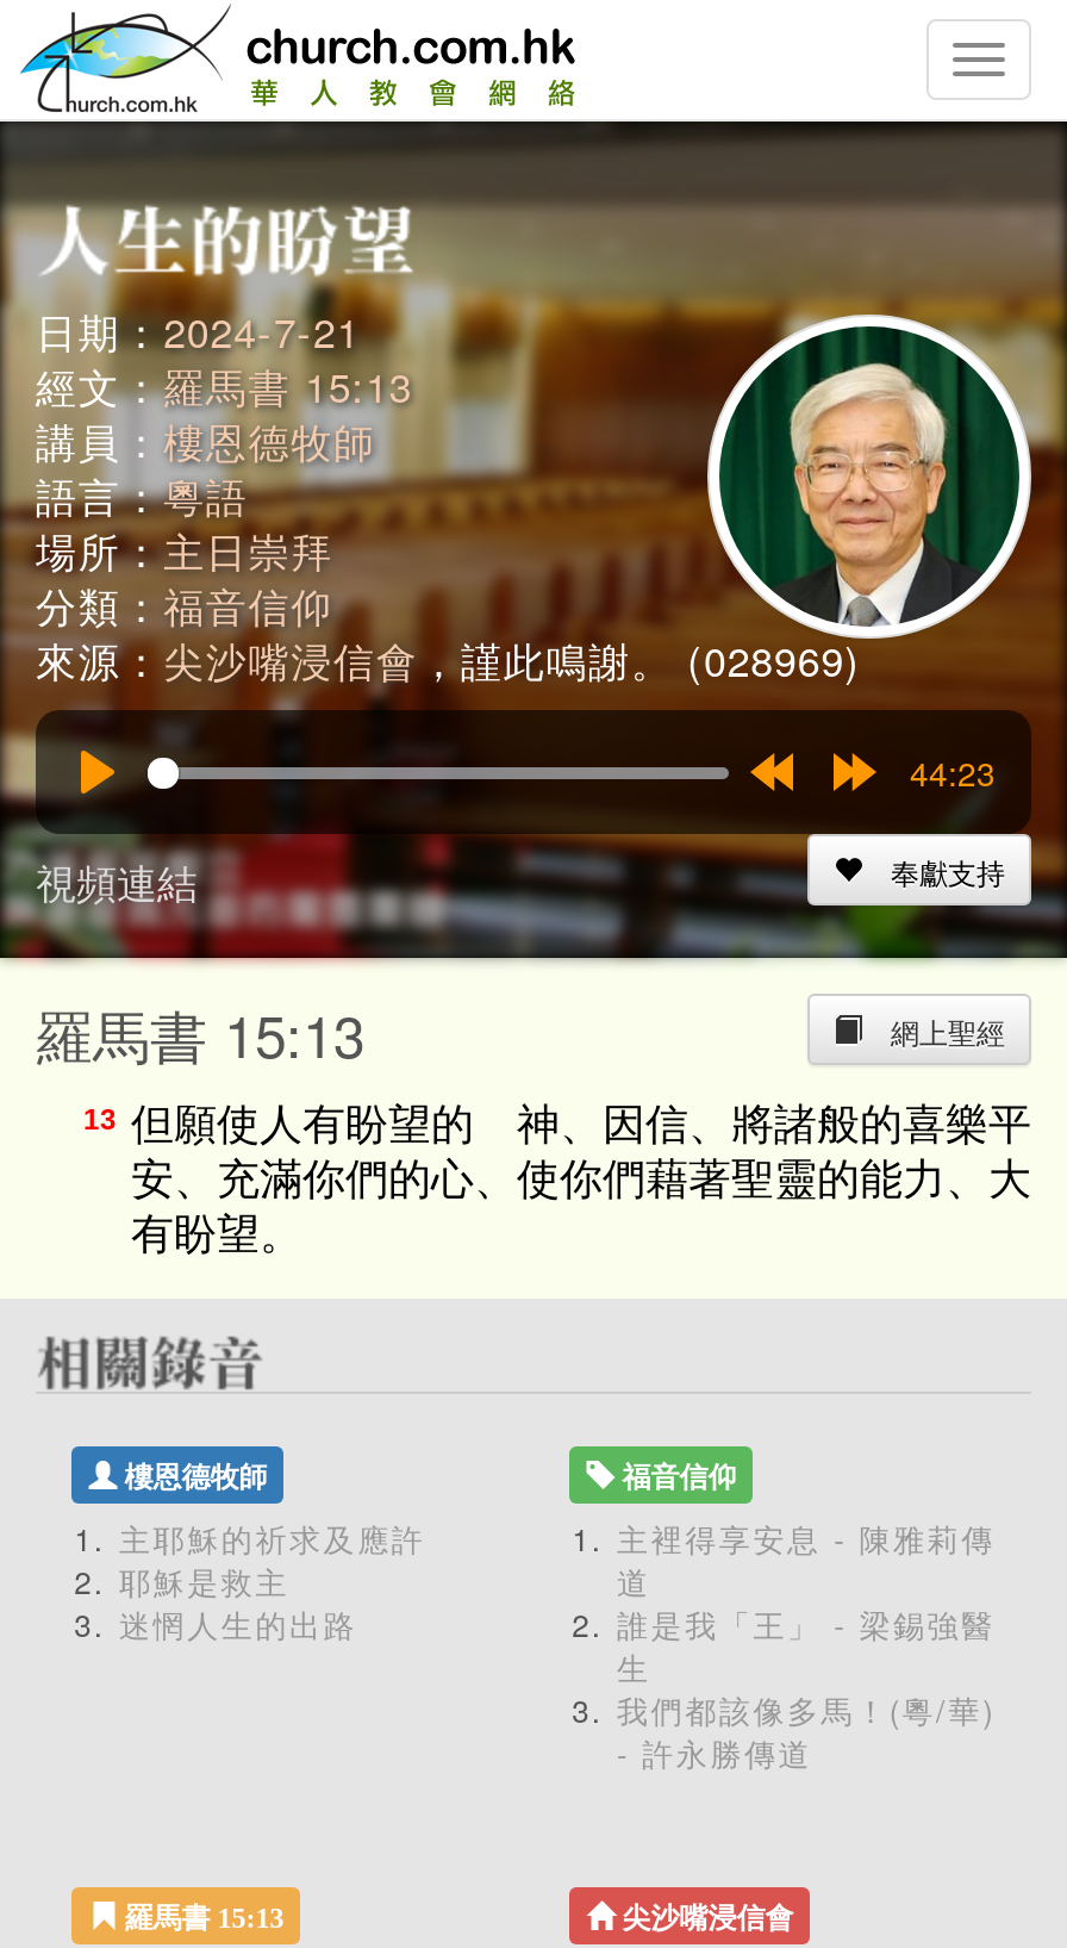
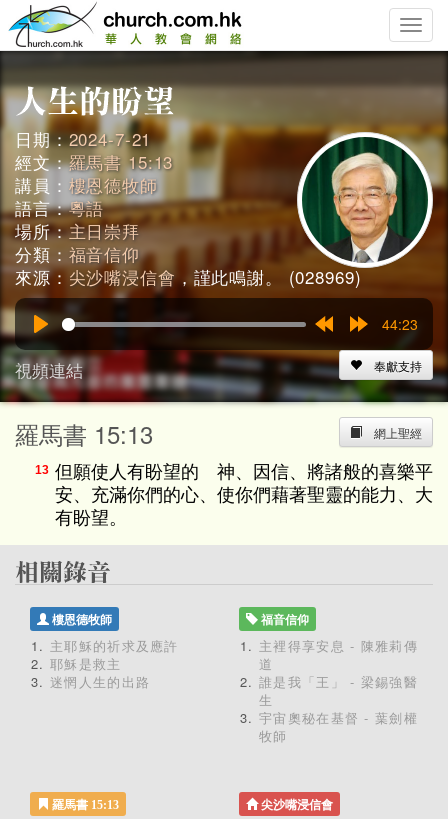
- 我們都該像多馬！(粵/華)
- - 許永勝傳道
+ 宇宙奧秘在基督 - 葉劍權
+ 牧師
